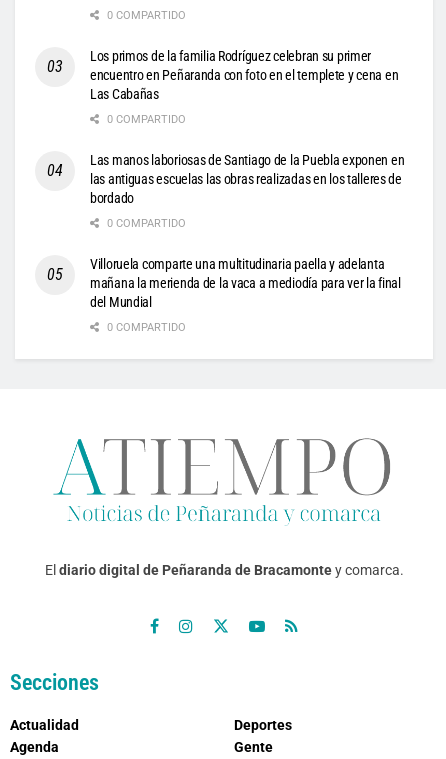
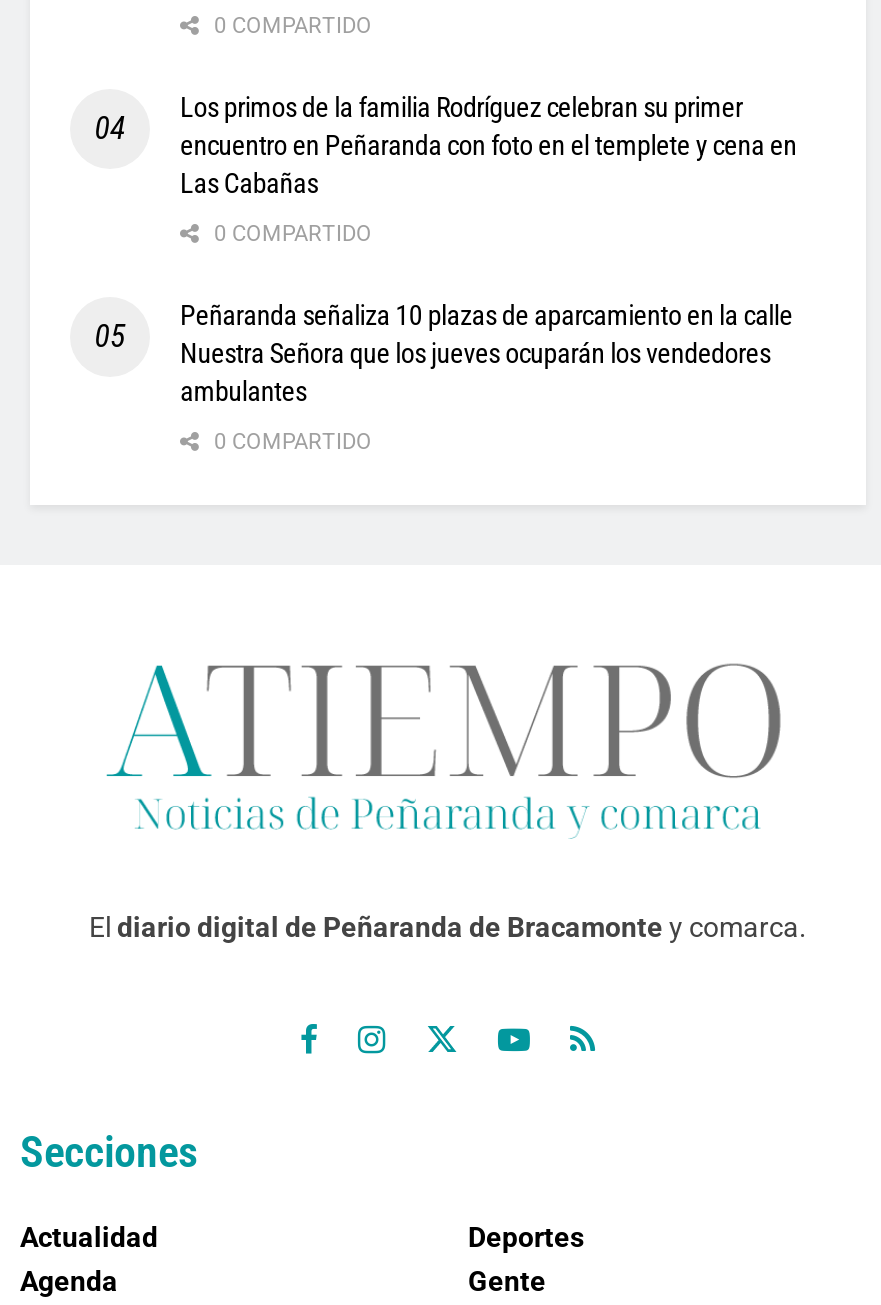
- Las manos laboriosas de Santiago de la Puebla exponen en
- las antiguas escuelas las obras realizadas en los talleres de
- bordado
- 0 COMPARTIDO
- Villoruela comparte una multitudinaria paella y adelanta
- mañana la merienda de la vaca a mediodía para ver la final
- del Mundial
+ Peñaranda señaliza 10 plazas de aparcamiento en la calle
+ Nuestra Señora que los jueves ocuparán los vendedores
+ ambulantes
